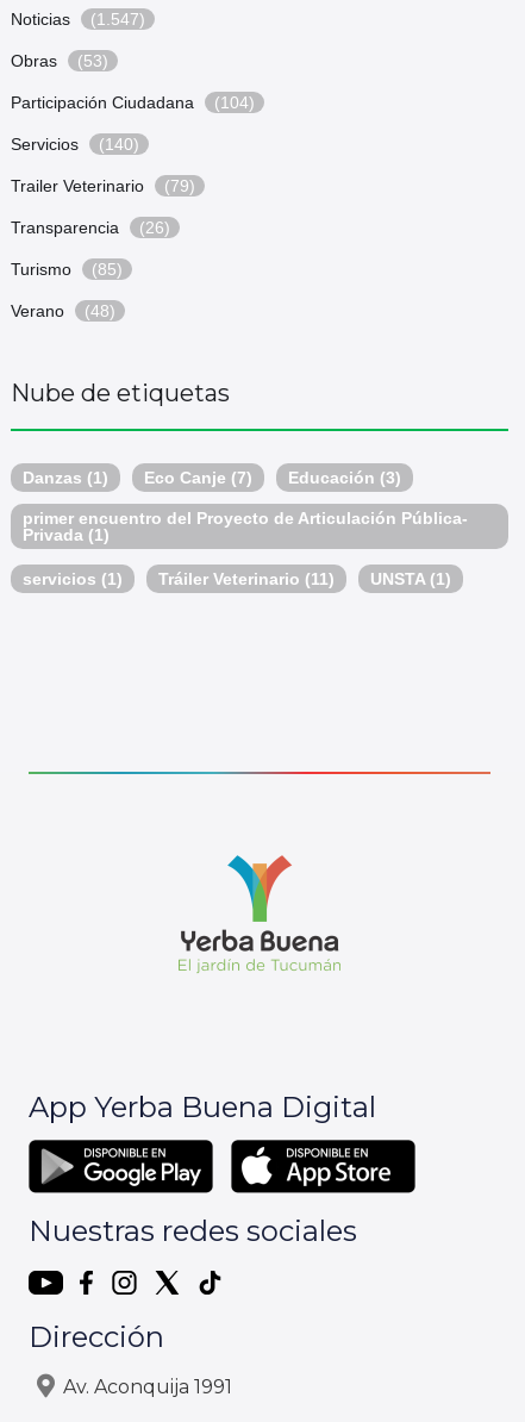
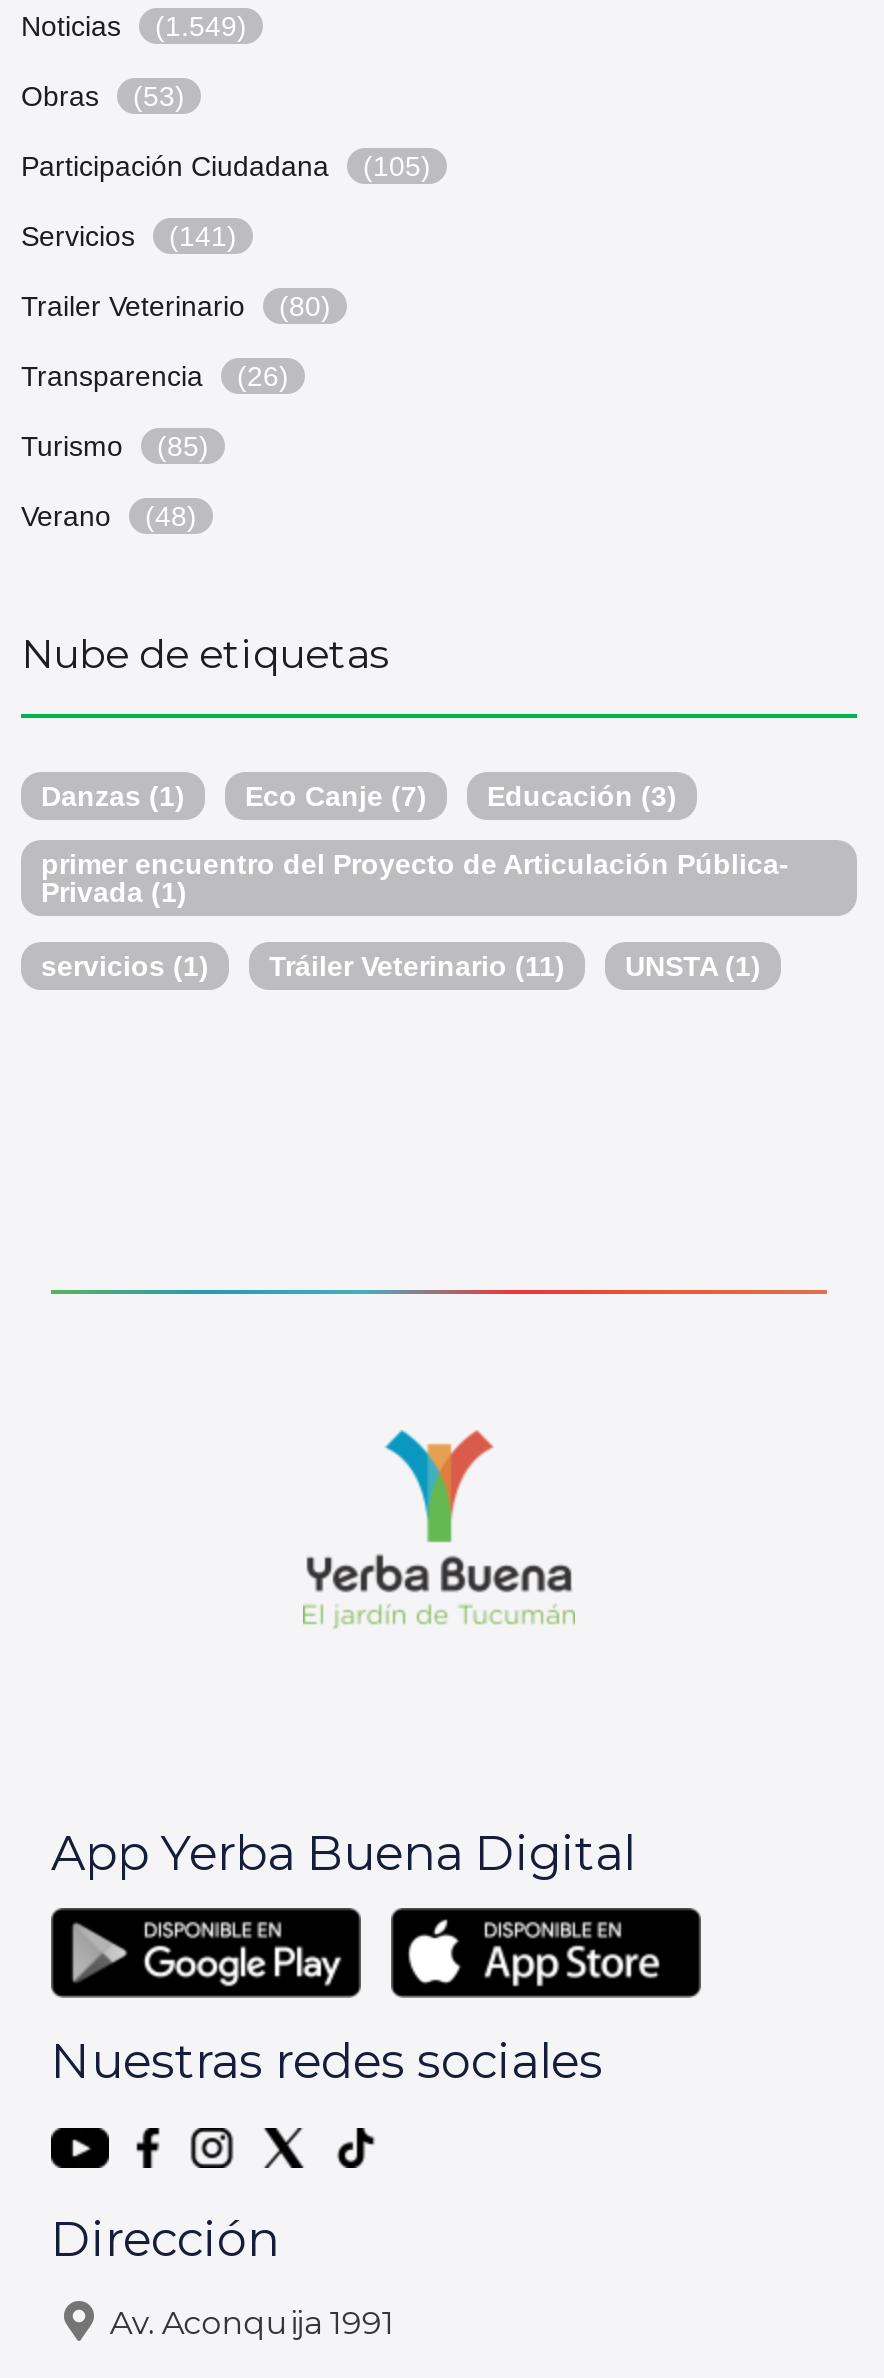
- Noticias (1.547)
+ Noticias (1.549)

- Participación Ciudadana (104)
+ Participación Ciudadana (105)

- Servicios (140)
+ Servicios (141)

- Trailer Veterinario (79)
+ Trailer Veterinario (80)
